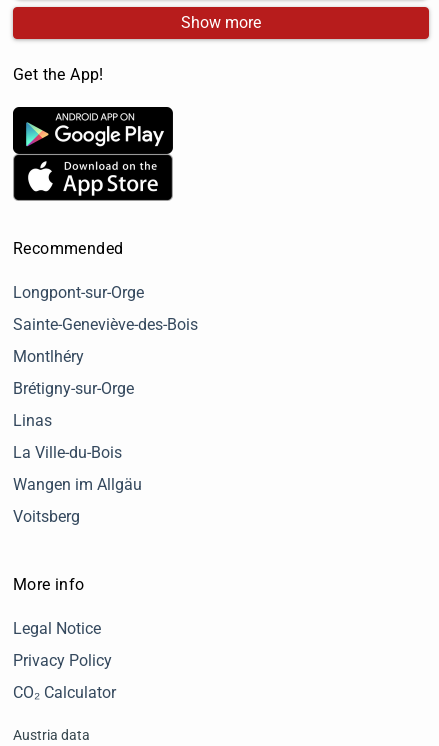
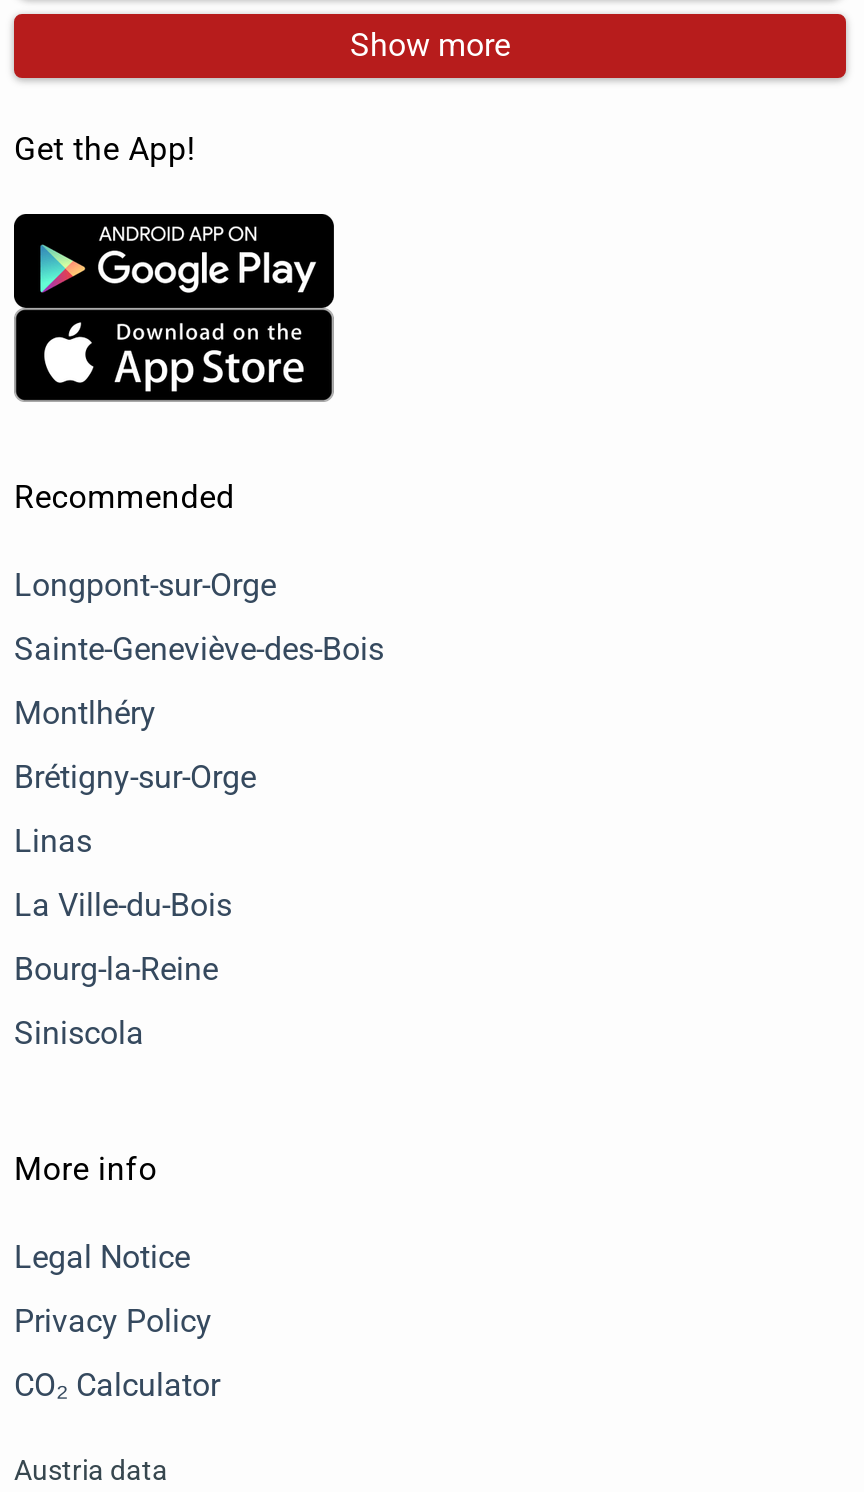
- Wangen im Allgäu
+ Bourg-la-Reine

- Voitsberg
+ Siniscola
